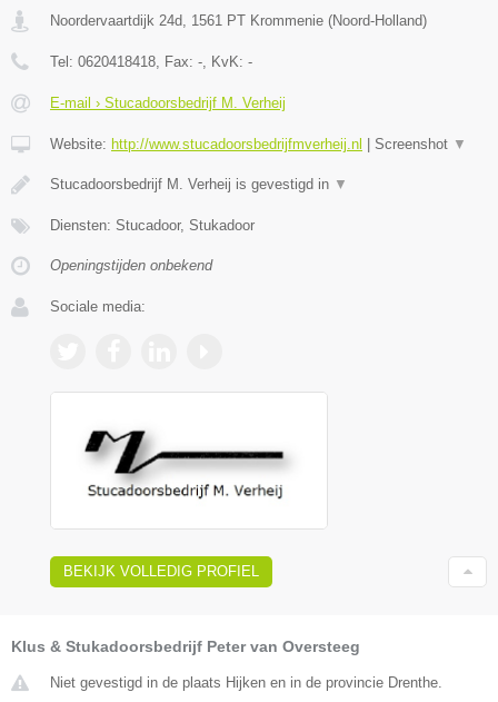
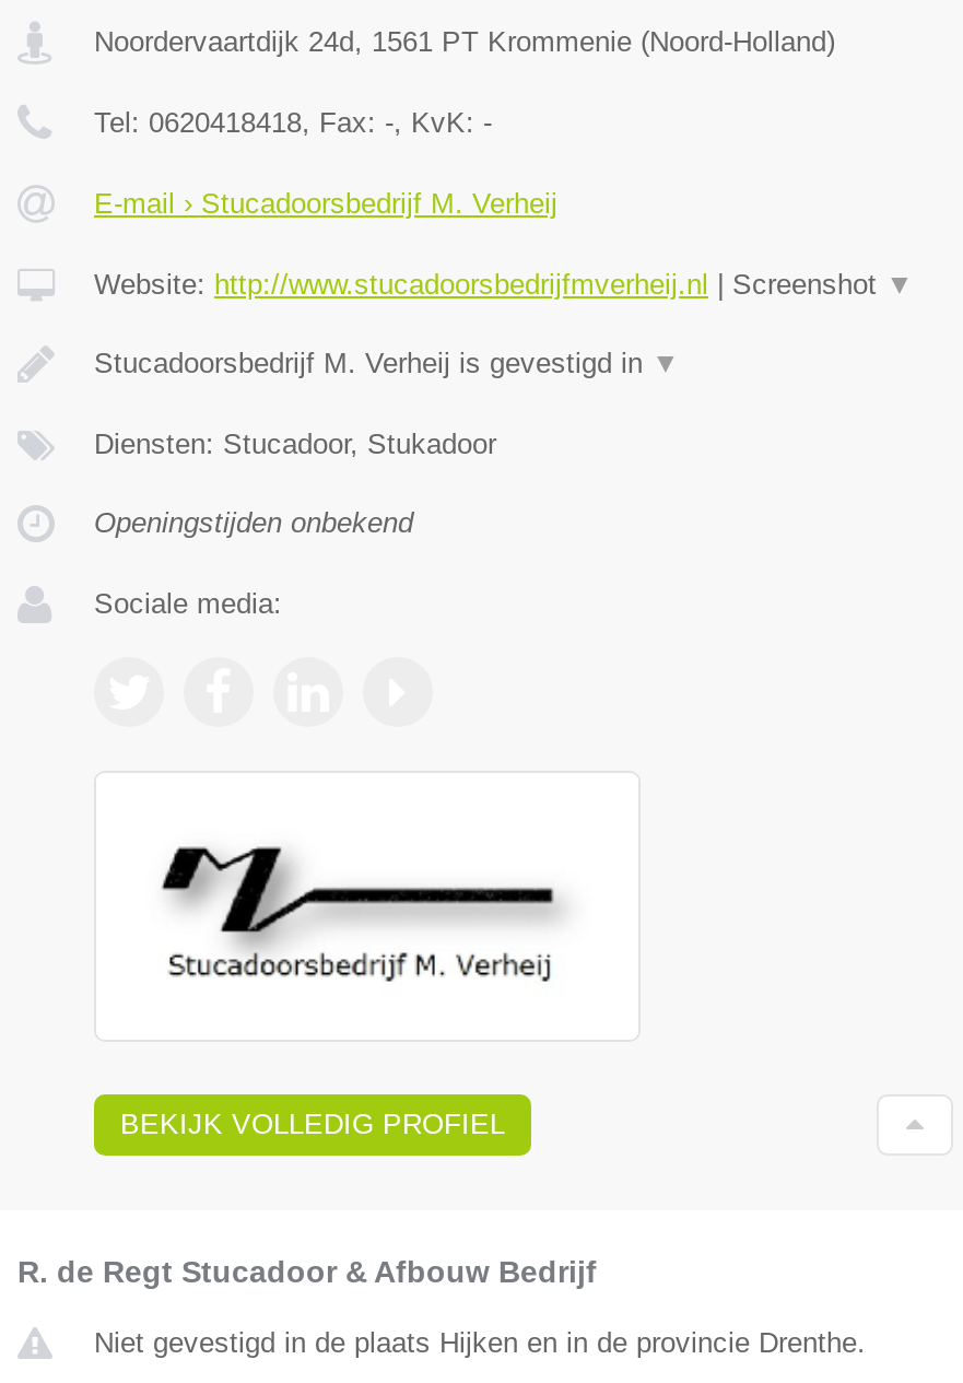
- Klus & Stukadoorsbedrijf Peter van Oversteeg
+ R. de Regt Stucadoor & Afbouw Bedrijf
